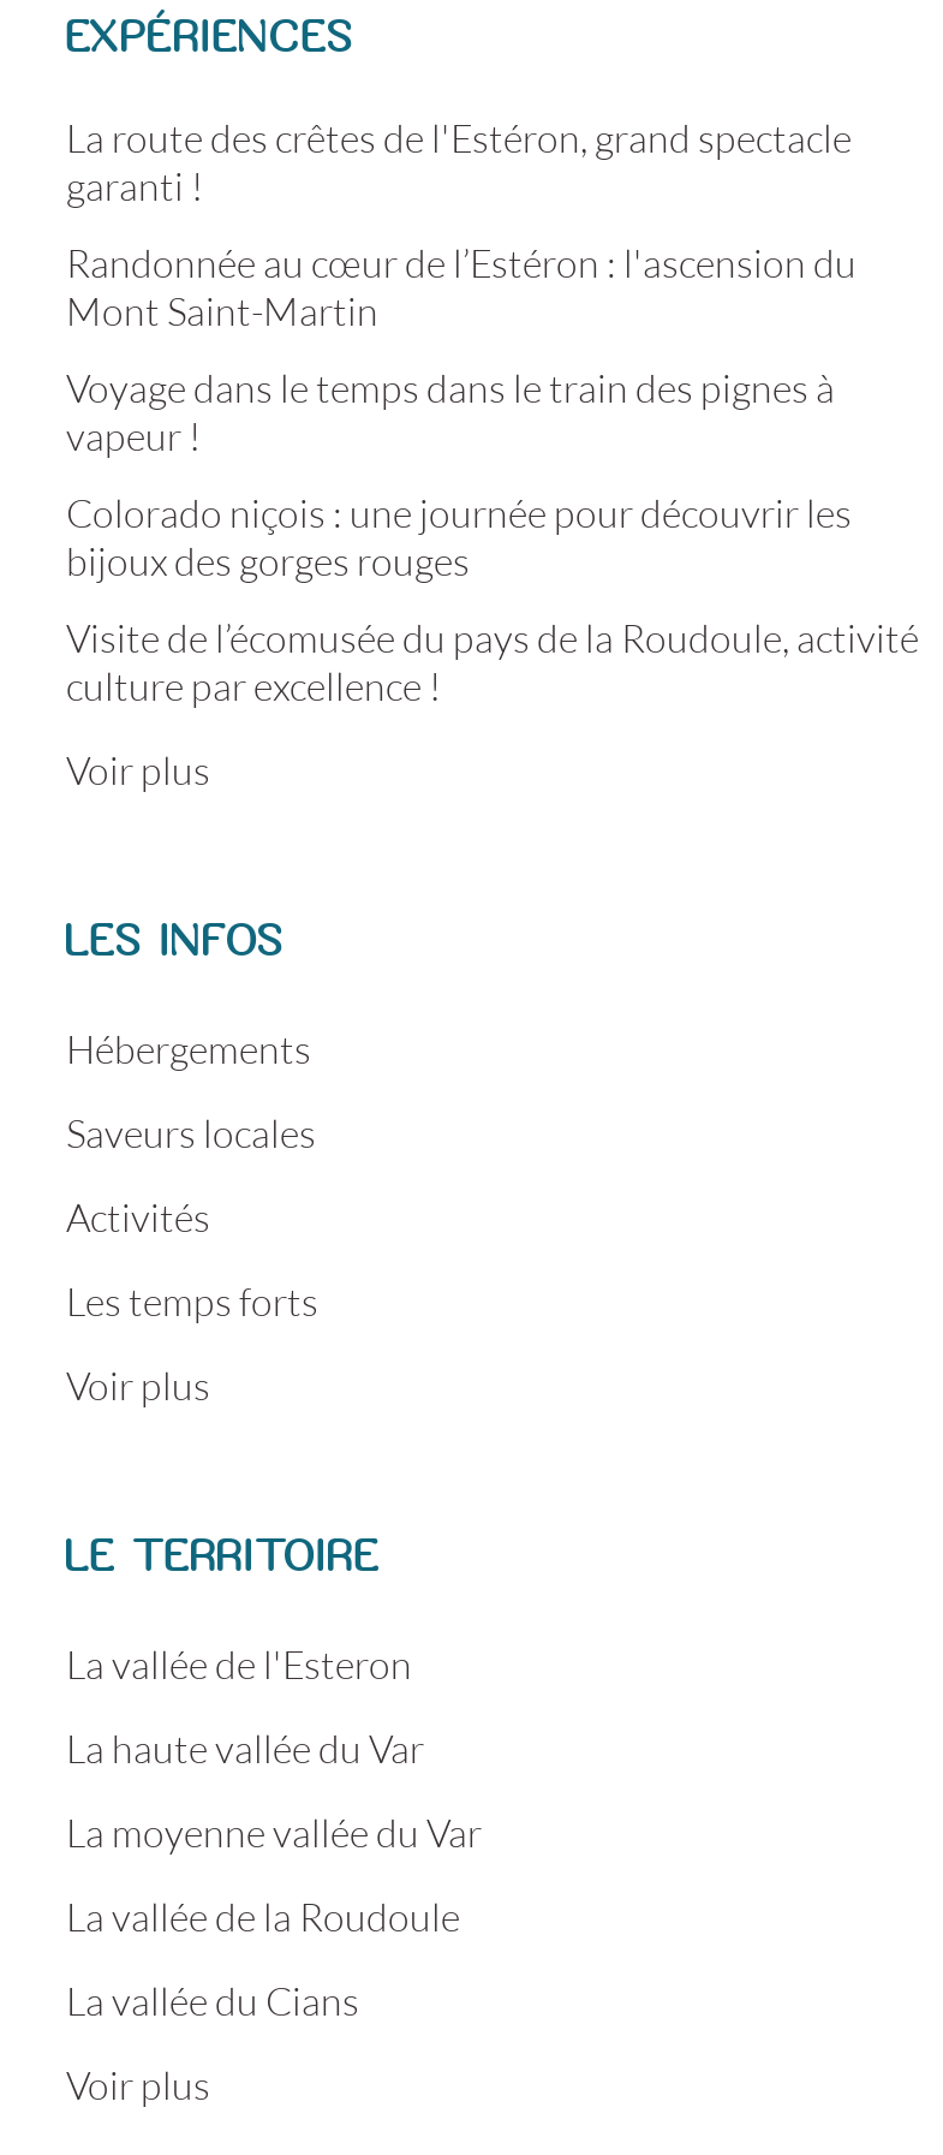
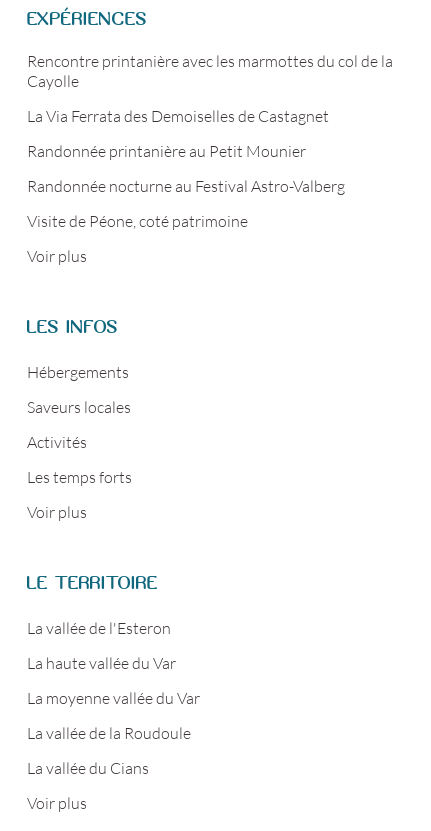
- La route des crêtes de l'Estéron, grand spectacle
- garanti !
+ Rencontre printanière avec les marmottes du col de la
+ Cayolle

- Randonnée au cœur de l’Estéron : l'ascension du
- Mont Saint-Martin
+ La Via Ferrata des Demoiselles de Castagnet

- Voyage dans le temps dans le train des pignes à
- vapeur !
+ Randonnée printanière au Petit Mounier

- Colorado niçois : une journée pour découvrir les
- bijoux des gorges rouges
+ Randonnée nocturne au Festival Astro-Valberg

- Visite de l’écomusée du pays de la Roudoule, activité
- culture par excellence !
+ Visite de Péone, coté patrimoine
